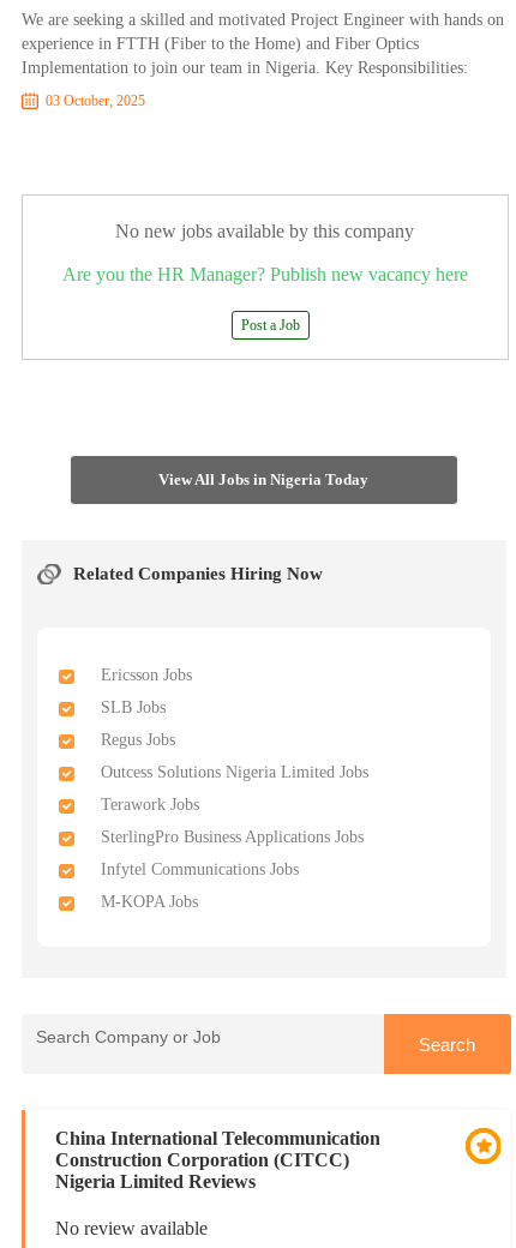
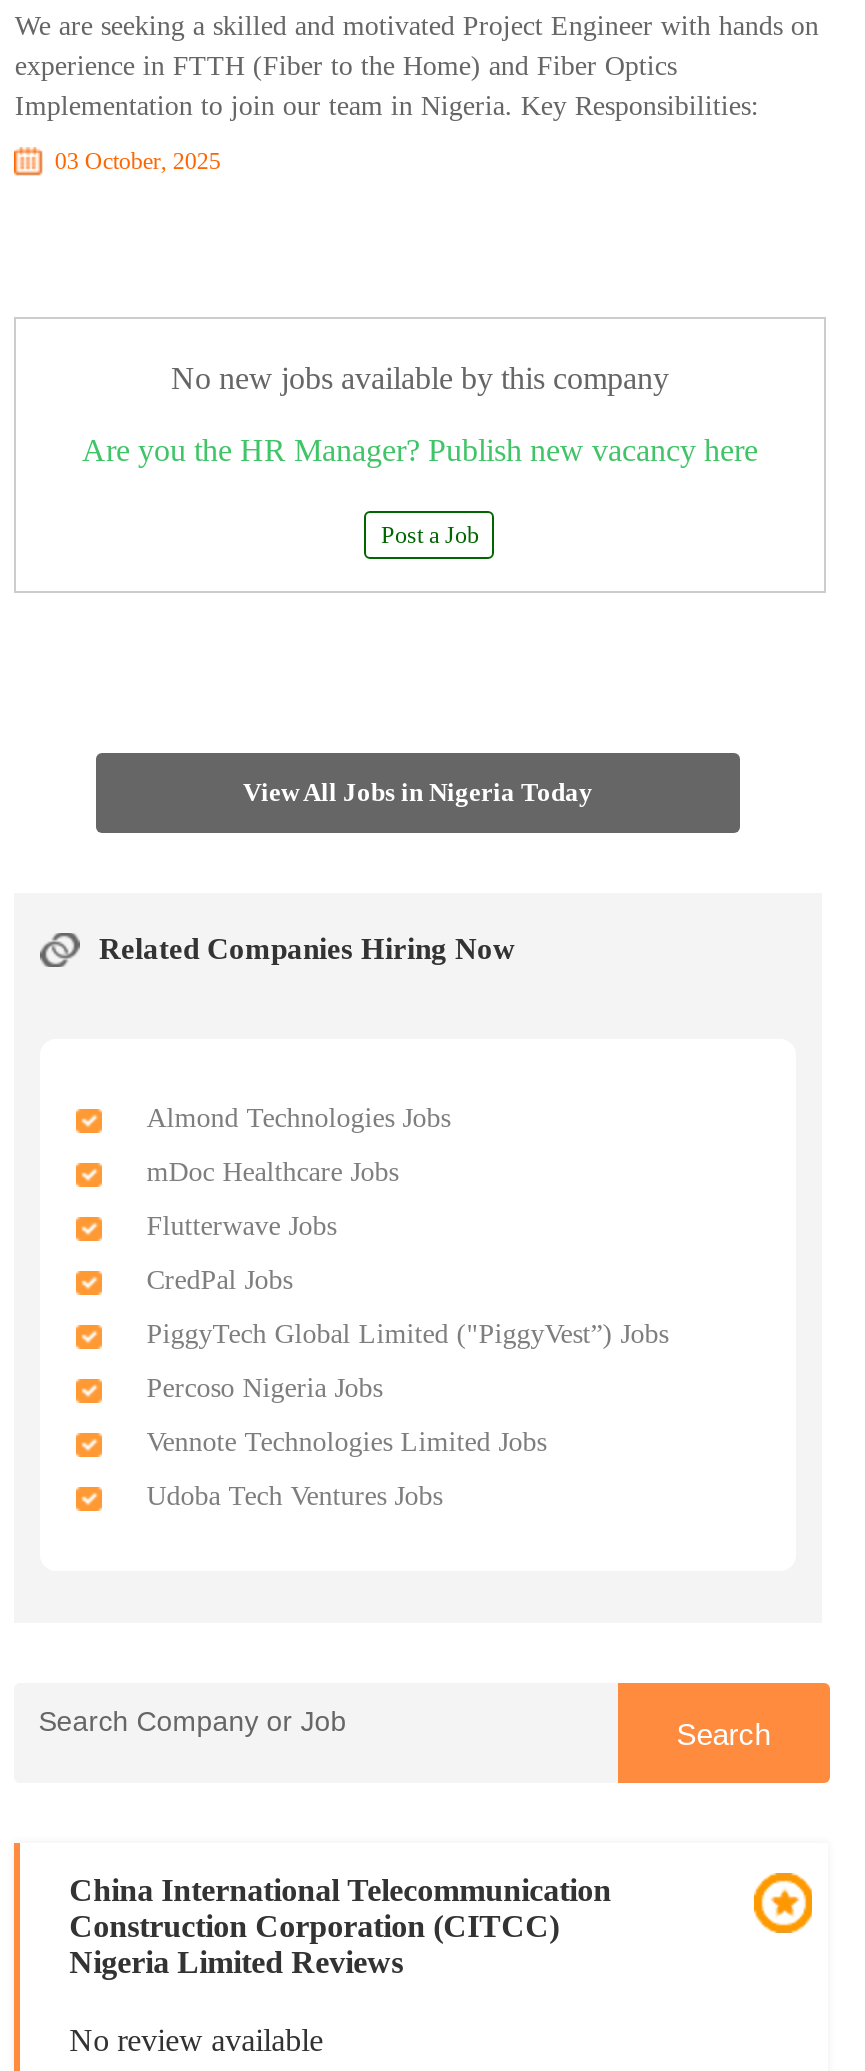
- Ericsson Jobs
+ Almond Technologies Jobs

- SLB Jobs
+ mDoc Healthcare Jobs

- Regus Jobs
+ Flutterwave Jobs

- Outcess Solutions Nigeria Limited Jobs
+ CredPal Jobs

- Terawork Jobs
+ PiggyTech Global Limited ("PiggyVest”) Jobs

- SterlingPro Business Applications Jobs
+ Percoso Nigeria Jobs

- Infytel Communications Jobs
+ Vennote Technologies Limited Jobs

- M-KOPA Jobs
+ Udoba Tech Ventures Jobs
